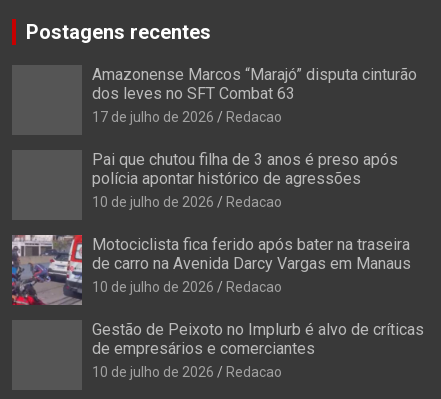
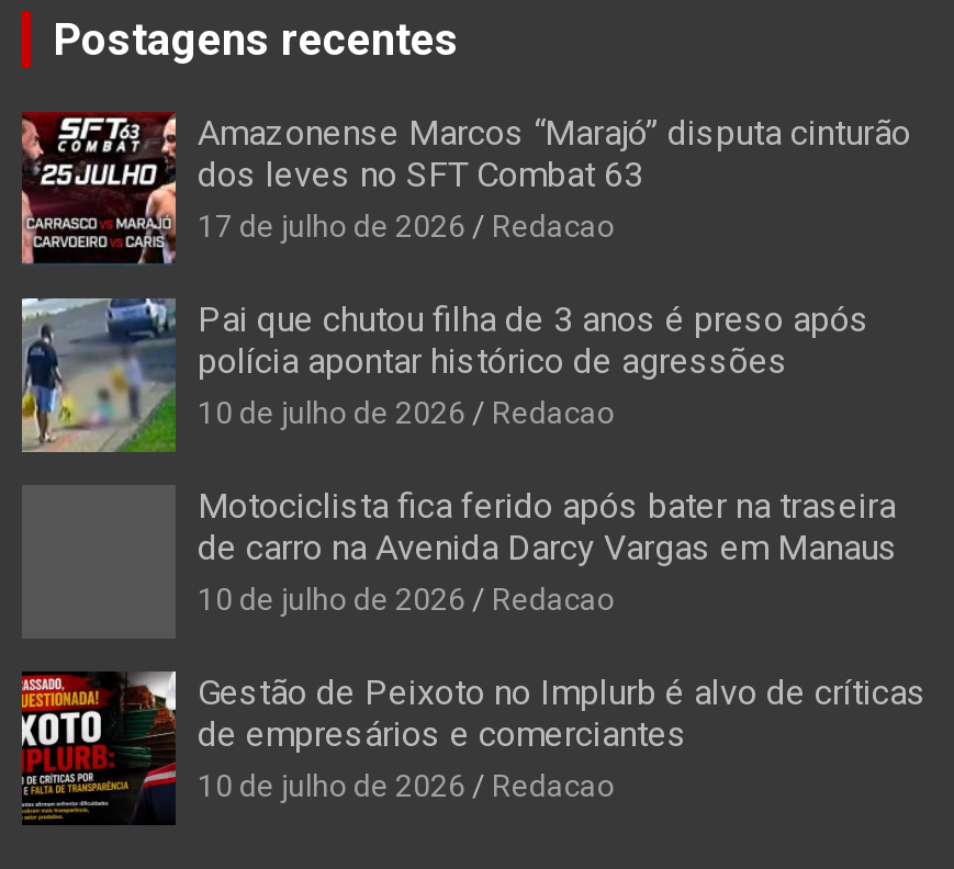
+ [image]

+ [image]

- [image]

+ [image]
